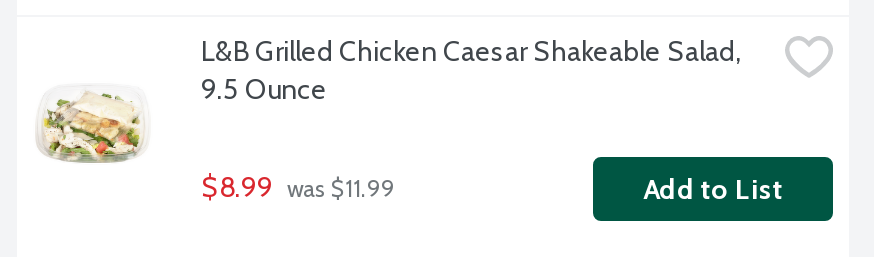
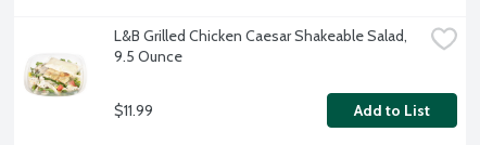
- $8.99 was $11.99
+ $11.99
